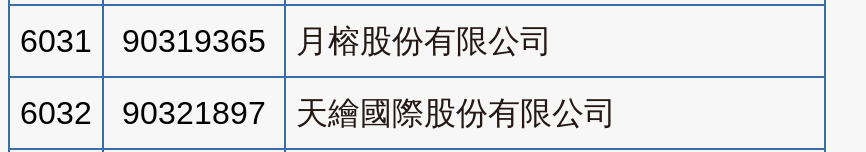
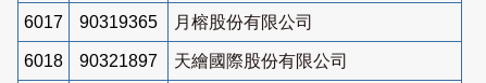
- 6031 90319365 月榕股份有限公司
+ 6017 90319365 月榕股份有限公司

- 6032 90321897 天繪國際股份有限公司
+ 6018 90321897 天繪國際股份有限公司
